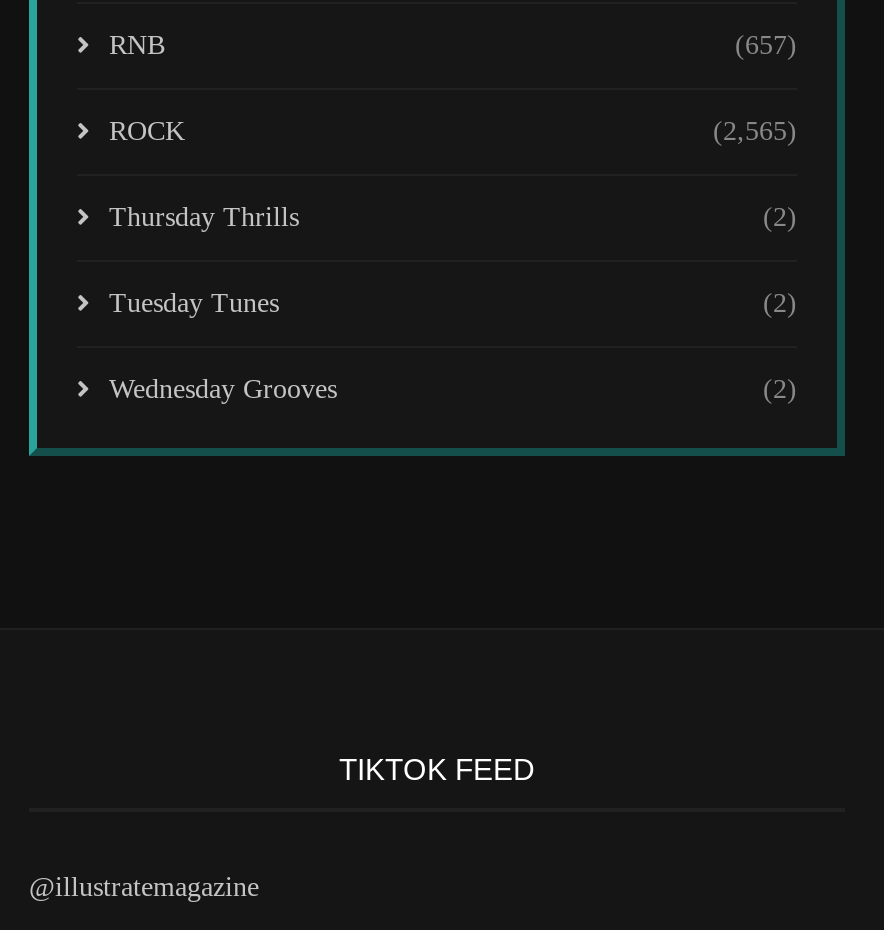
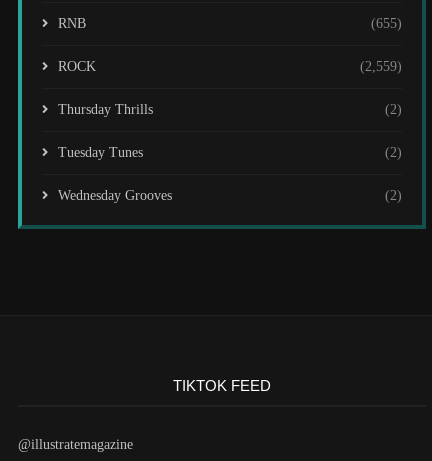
- (657)
+ (655)

- (2,565)
+ (2,559)
